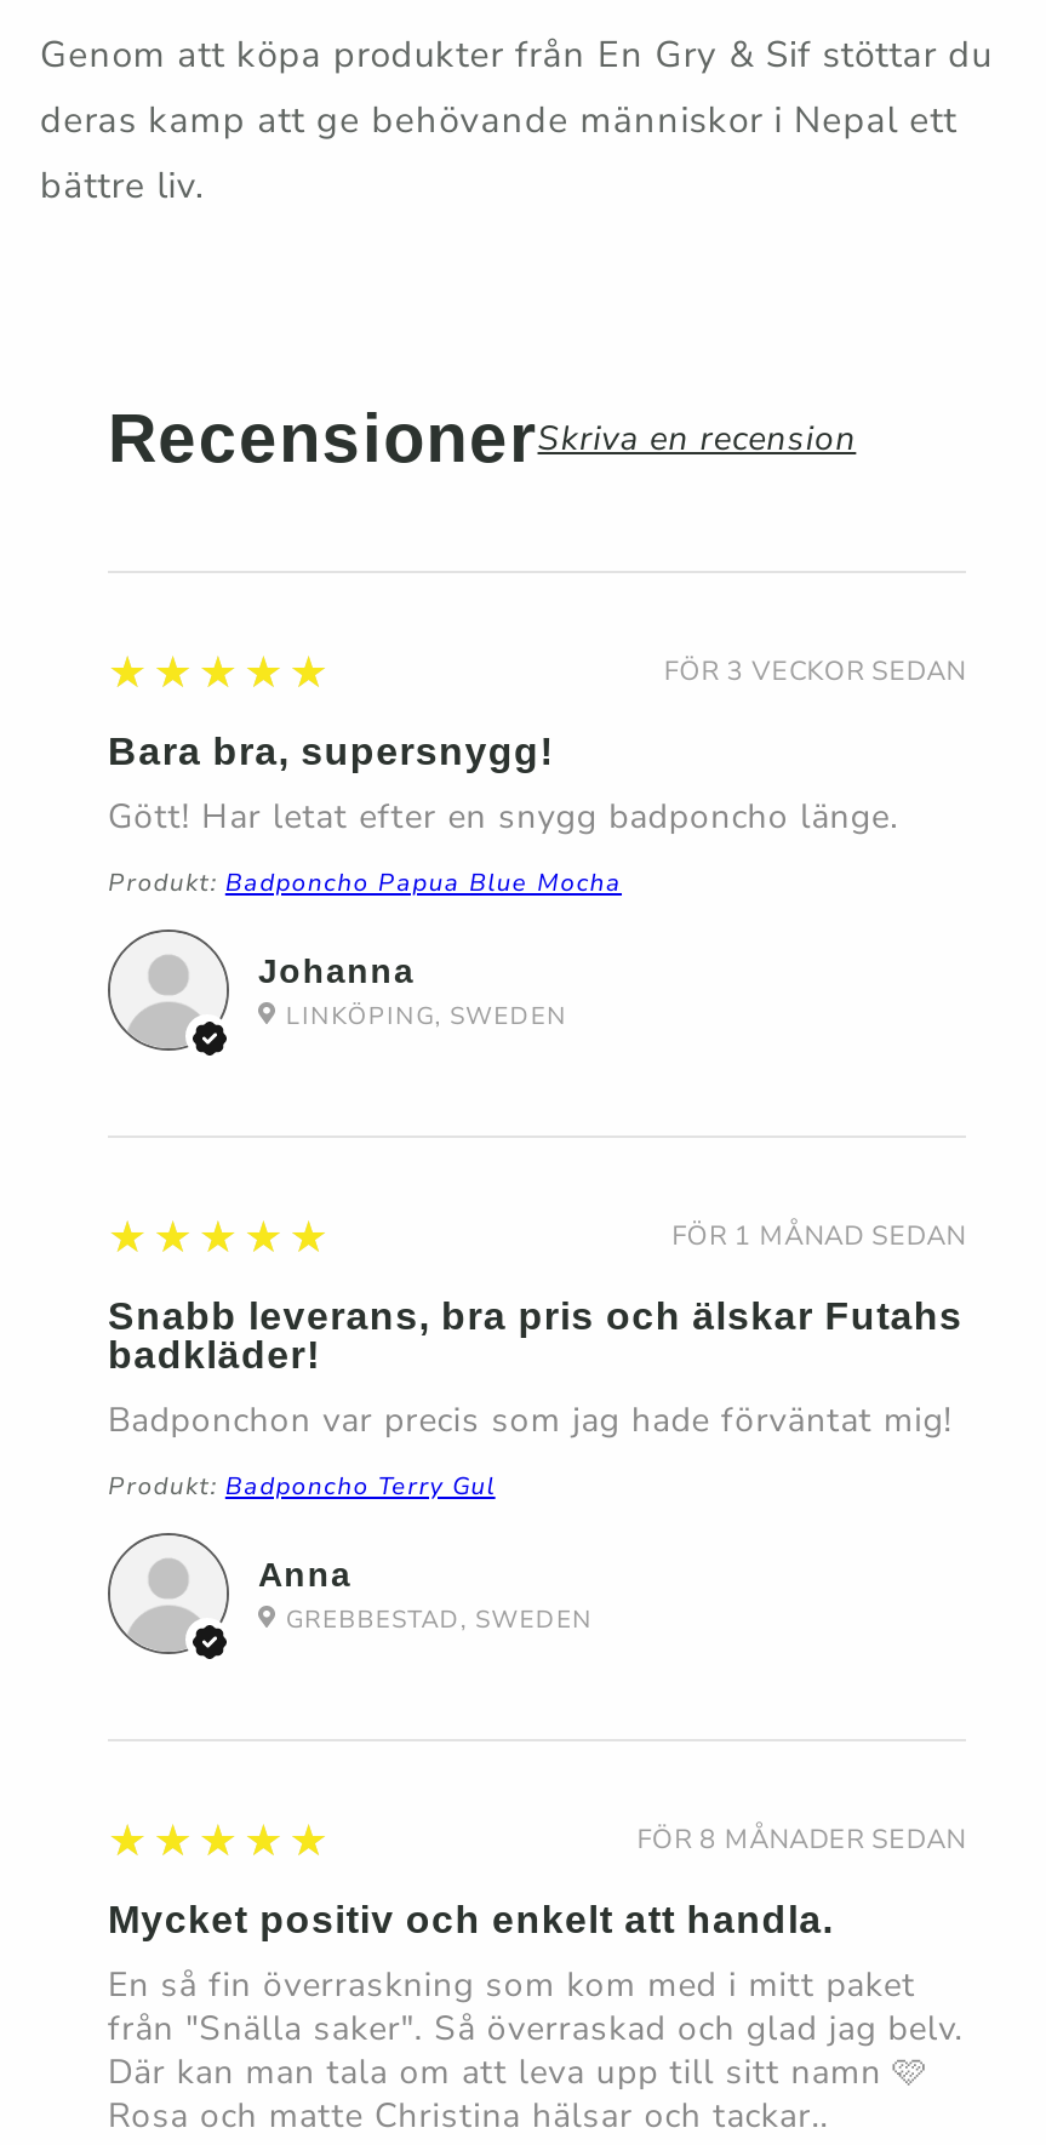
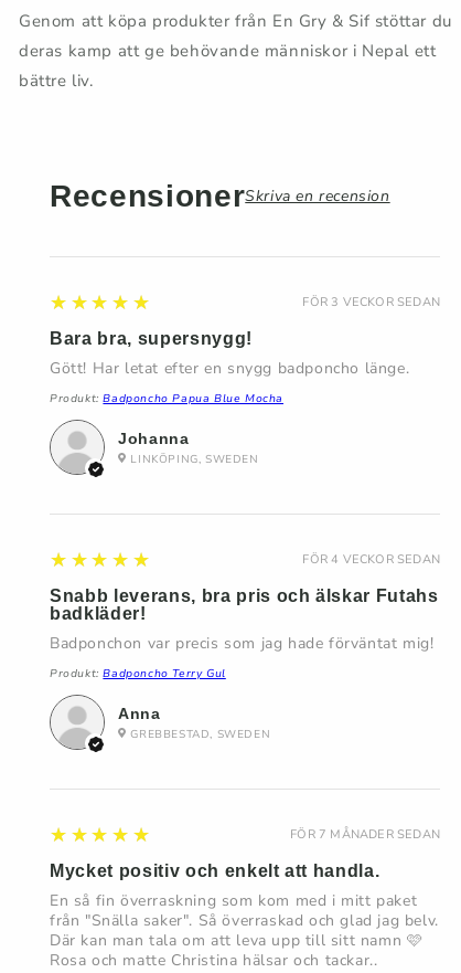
- FÖR 1 MÅNAD SEDAN
+ FÖR 4 VECKOR SEDAN

- FÖR 8 MÅNADER SEDAN
+ FÖR 7 MÅNADER SEDAN
